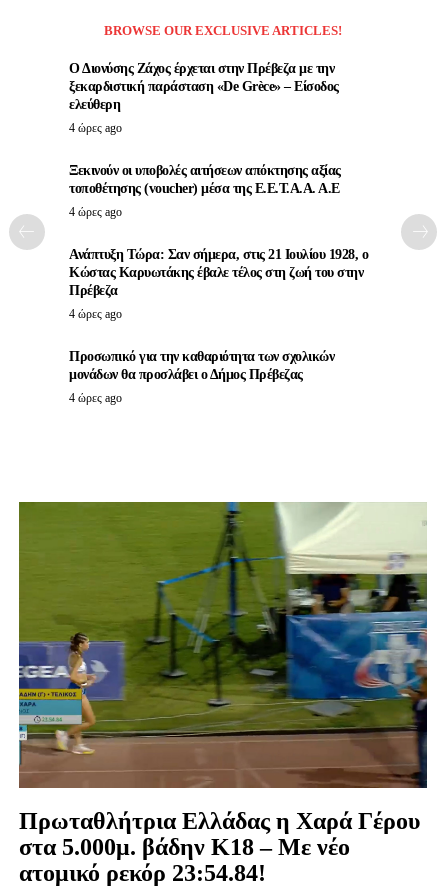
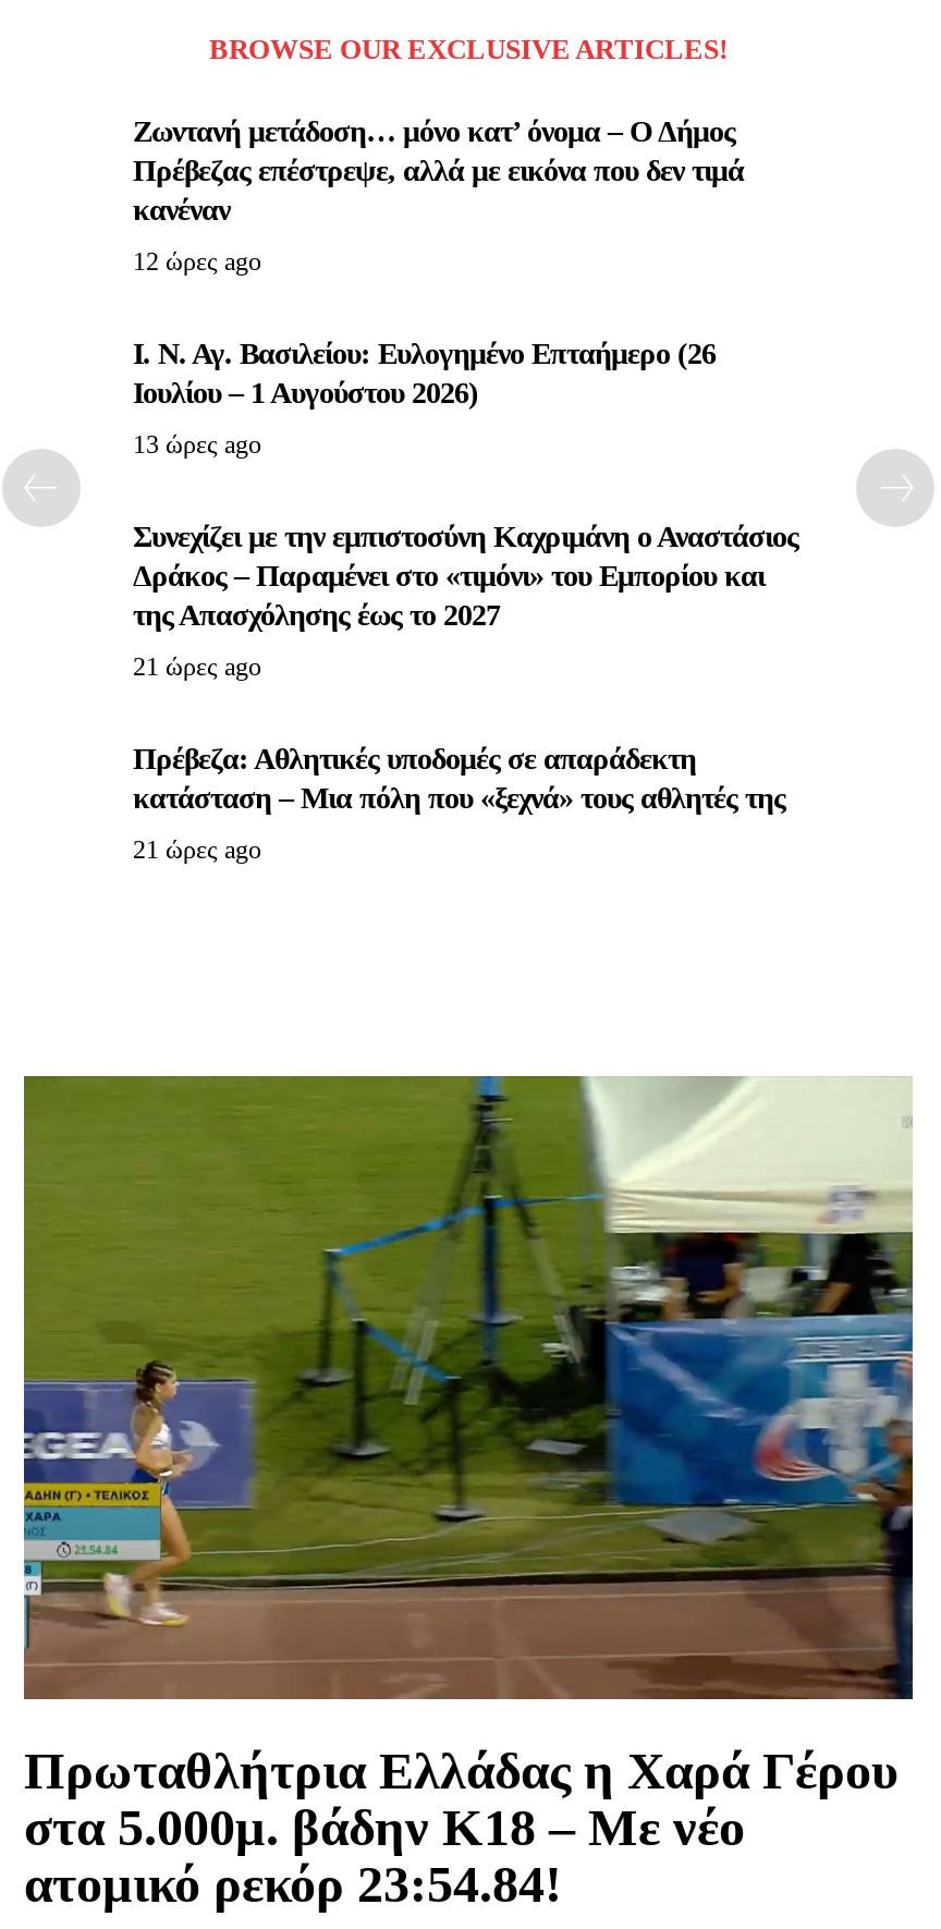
- Ο Διονύσης Ζάχος έρχεται στην Πρέβεζα με την
- ξεκαρδιστική παράσταση «De Grèce» – Είσοδος
- ελεύθερη
+ Ζωντανή μετάδοση… μόνο κατ’ όνομα – Ο Δήμος
+ Πρέβεζας επέστρεψε, αλλά με εικόνα που δεν τιμά
+ κανέναν

- 4 ώρες ago
+ 12 ώρες ago

- Ξεκινούν οι υποβολές αιτήσεων απόκτησης αξίας
- τοποθέτησης (voucher) μέσα της Ε.Ε.Τ.Α.Α. Α.Ε
+ Ι. Ν. Αγ. Βασιλείου: Ευλογημένο Επταήμερο (26
+ Ιουλίου – 1 Αυγούστου 2026)

- 4 ώρες ago
+ 13 ώρες ago

- Ανάπτυξη Τώρα: Σαν σήμερα, στις 21 Ιουλίου 1928, ο
- Κώστας Καρυωτάκης έβαλε τέλος στη ζωή του στην
- Πρέβεζα
+ Συνεχίζει με την εμπιστοσύνη Καχριμάνη ο Αναστάσιος
+ Δράκος – Παραμένει στο «τιμόνι» του Εμπορίου και
+ της Απασχόλησης έως το 2027

- 4 ώρες ago
+ 21 ώρες ago

- Προσωπικό για την καθαριότητα των σχολικών
- μονάδων θα προσλάβει ο Δήμος Πρέβεζας
+ Πρέβεζα: Αθλητικές υποδομές σε απαράδεκτη
+ κατάσταση – Μια πόλη που «ξεχνά» τους αθλητές της

- 4 ώρες ago
+ 21 ώρες ago
